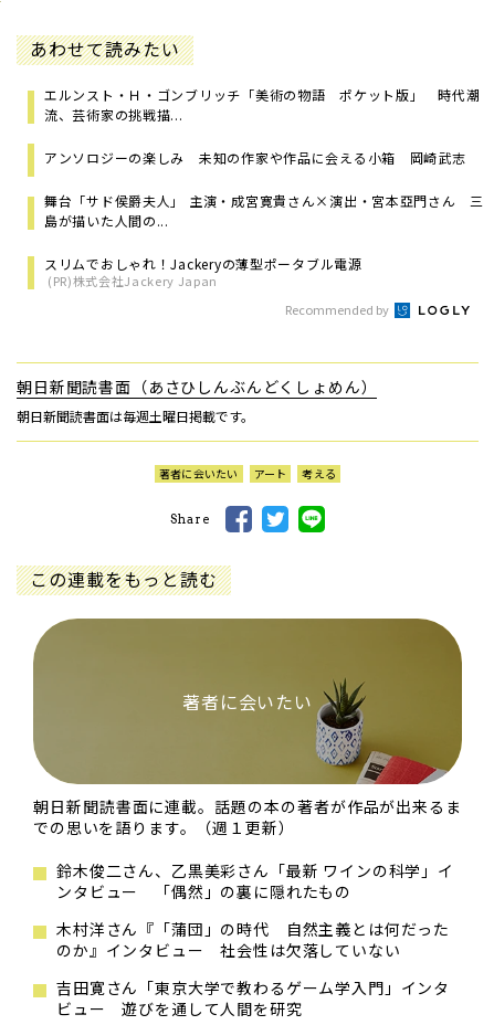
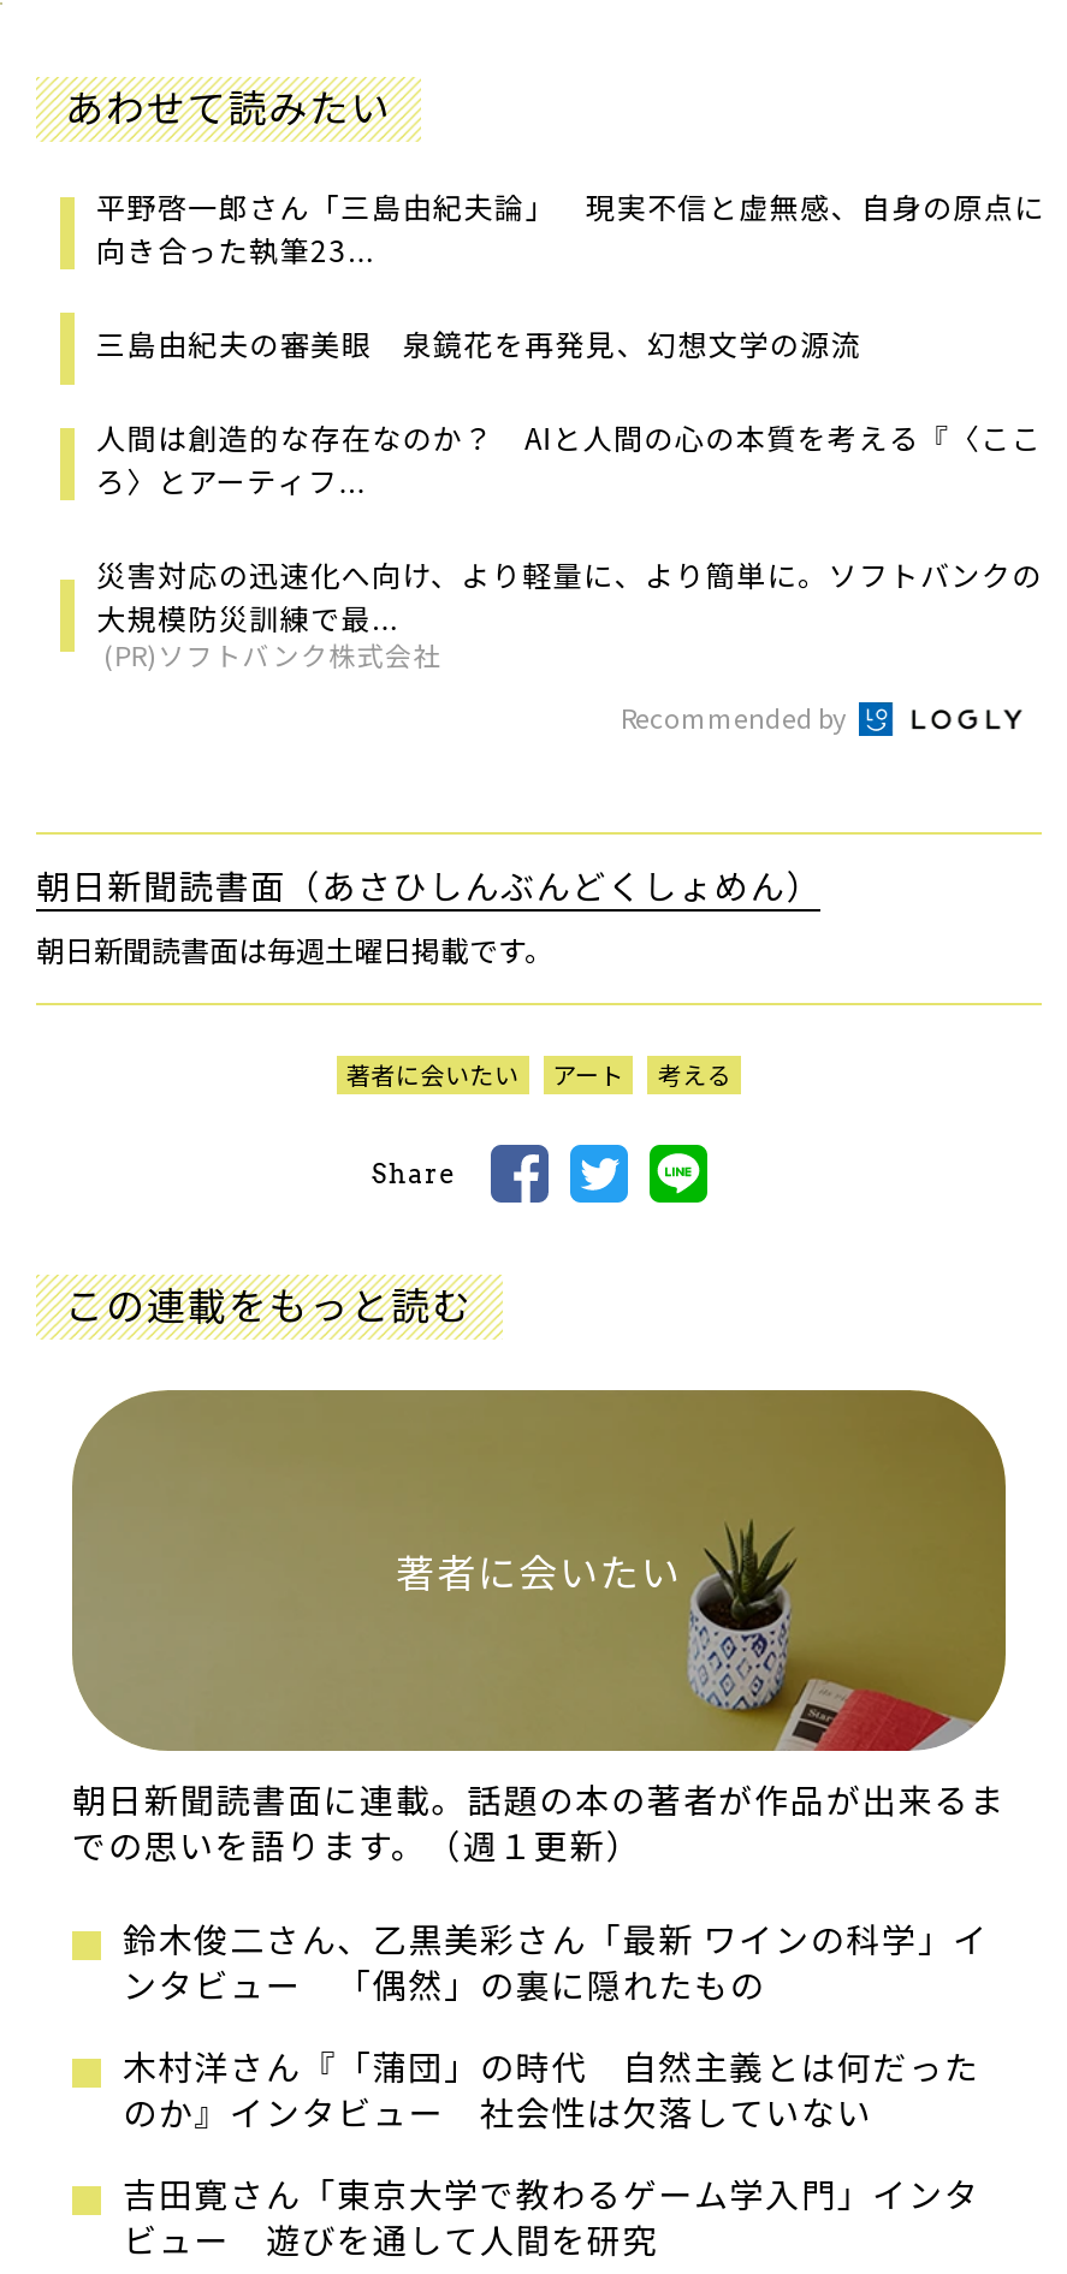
- エルンスト・Ｈ・ゴンブリッチ「美術の物語 ポケット版」 時代潮
- 流、芸術家の挑戦描...
+ 平野啓一郎さん「三島由紀夫論」 現実不信と虚無感、自身の原点に
+ 向き合った執筆23...

- アンソロジーの楽しみ 未知の作家や作品に会える小箱 岡崎武志
+ 三島由紀夫の審美眼 泉鏡花を再発見、幻想文学の源流

- 舞台「サド侯爵夫人」 主演・成宮寛貴さん×演出・宮本亞門さん 三
- 島が描いた人間の...
+ 人間は創造的な存在なのか？ AIと人間の心の本質を考える『〈ここ
+ ろ〉とアーティフ...

- スリムでおしゃれ！Jackeryの薄型ポータブル電源
- (PR)株式会社Jackery Japan
+ 災害対応の迅速化へ向け、より軽量に、より簡単に。ソフトバンクの
+ 大規模防災訓練で最...
+ (PR)ソフトバンク株式会社
